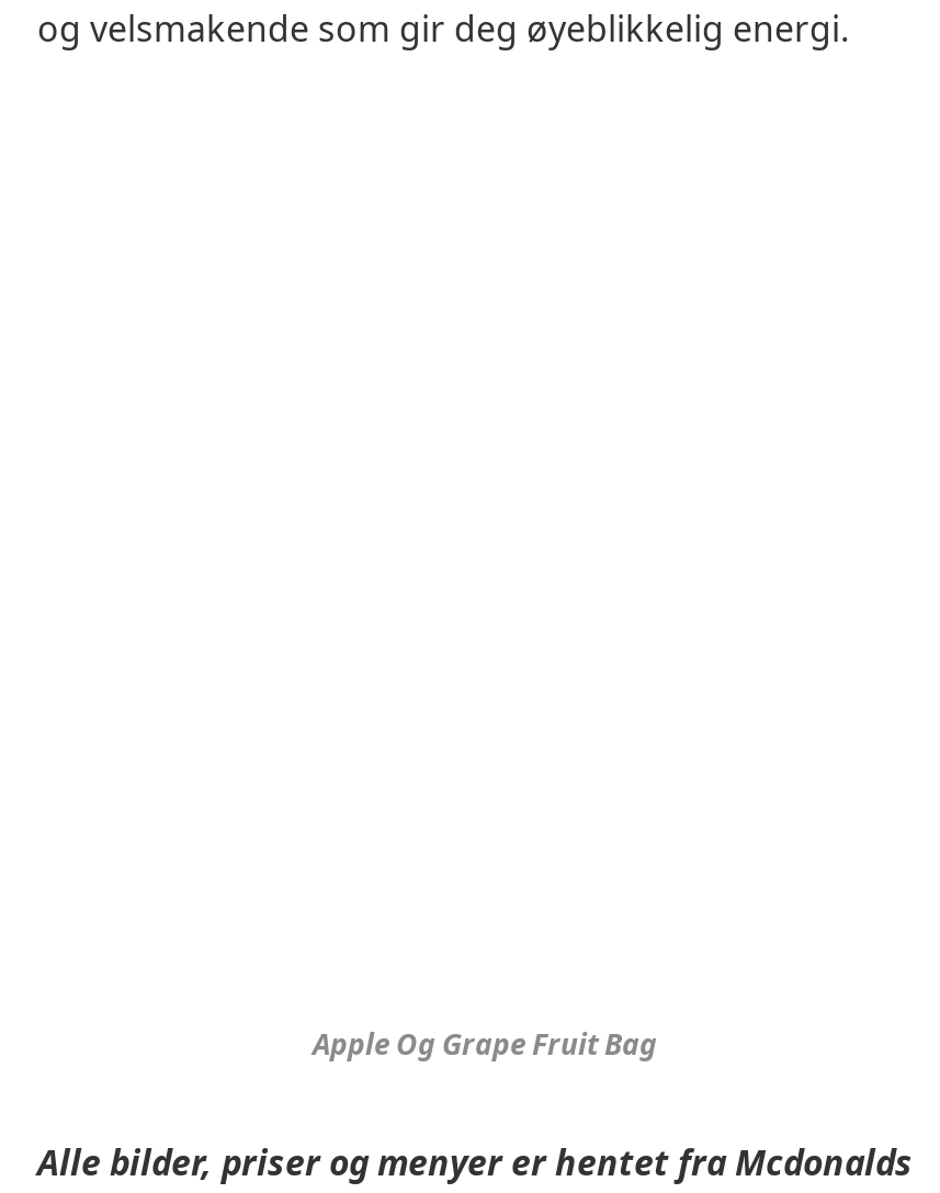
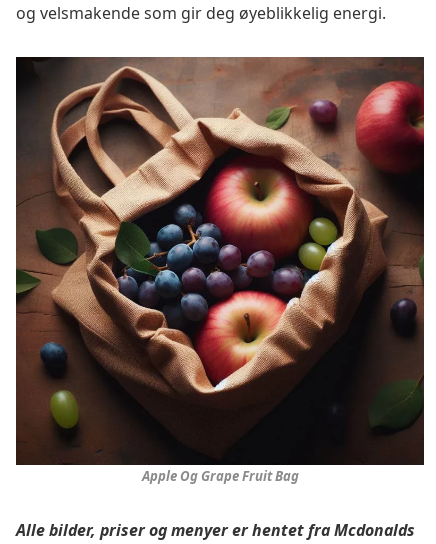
+ [image]
